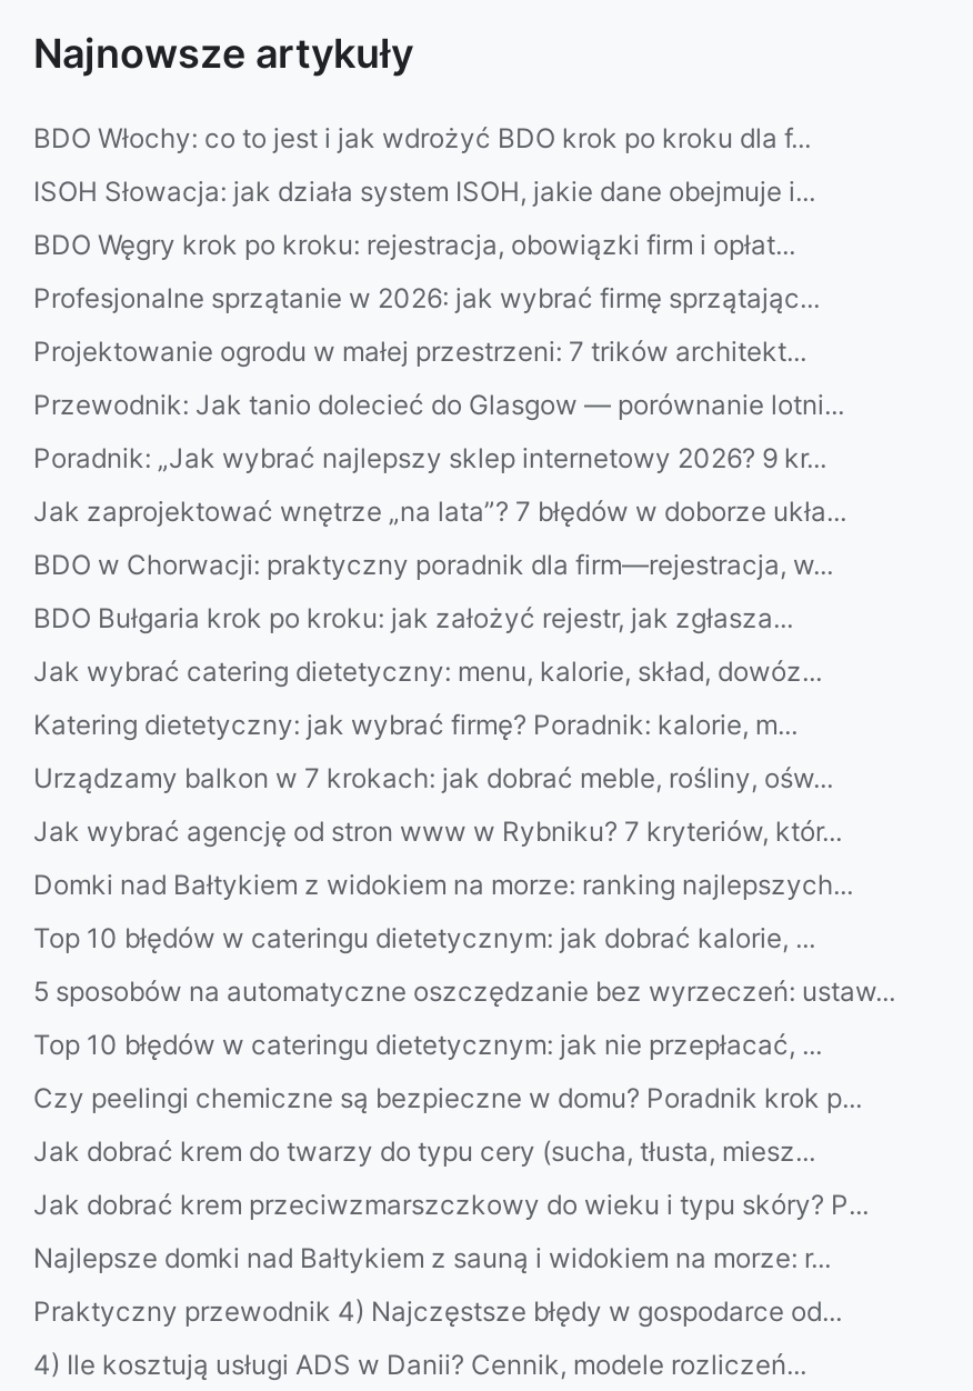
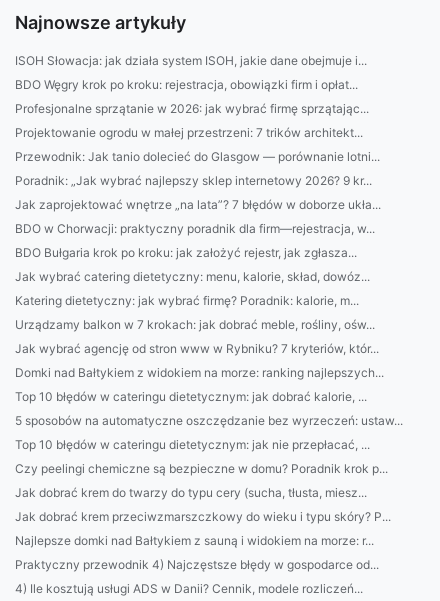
- BDO Włochy: co to jest i jak wdrożyć BDO krok po kroku dla f...
